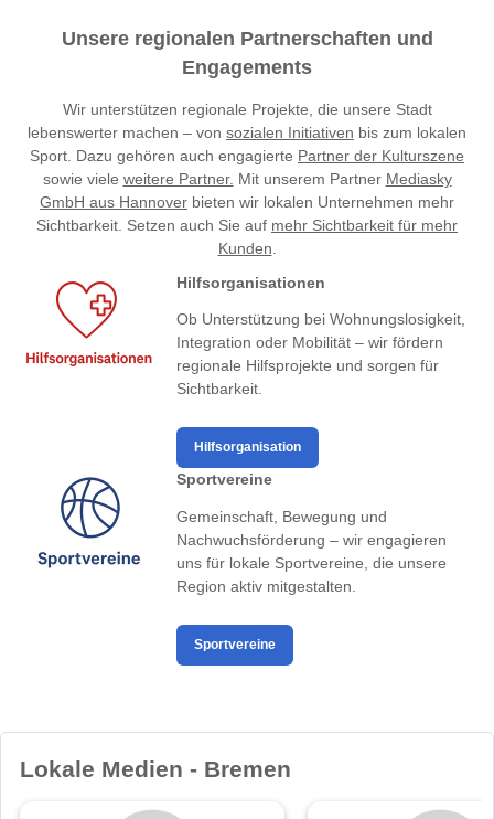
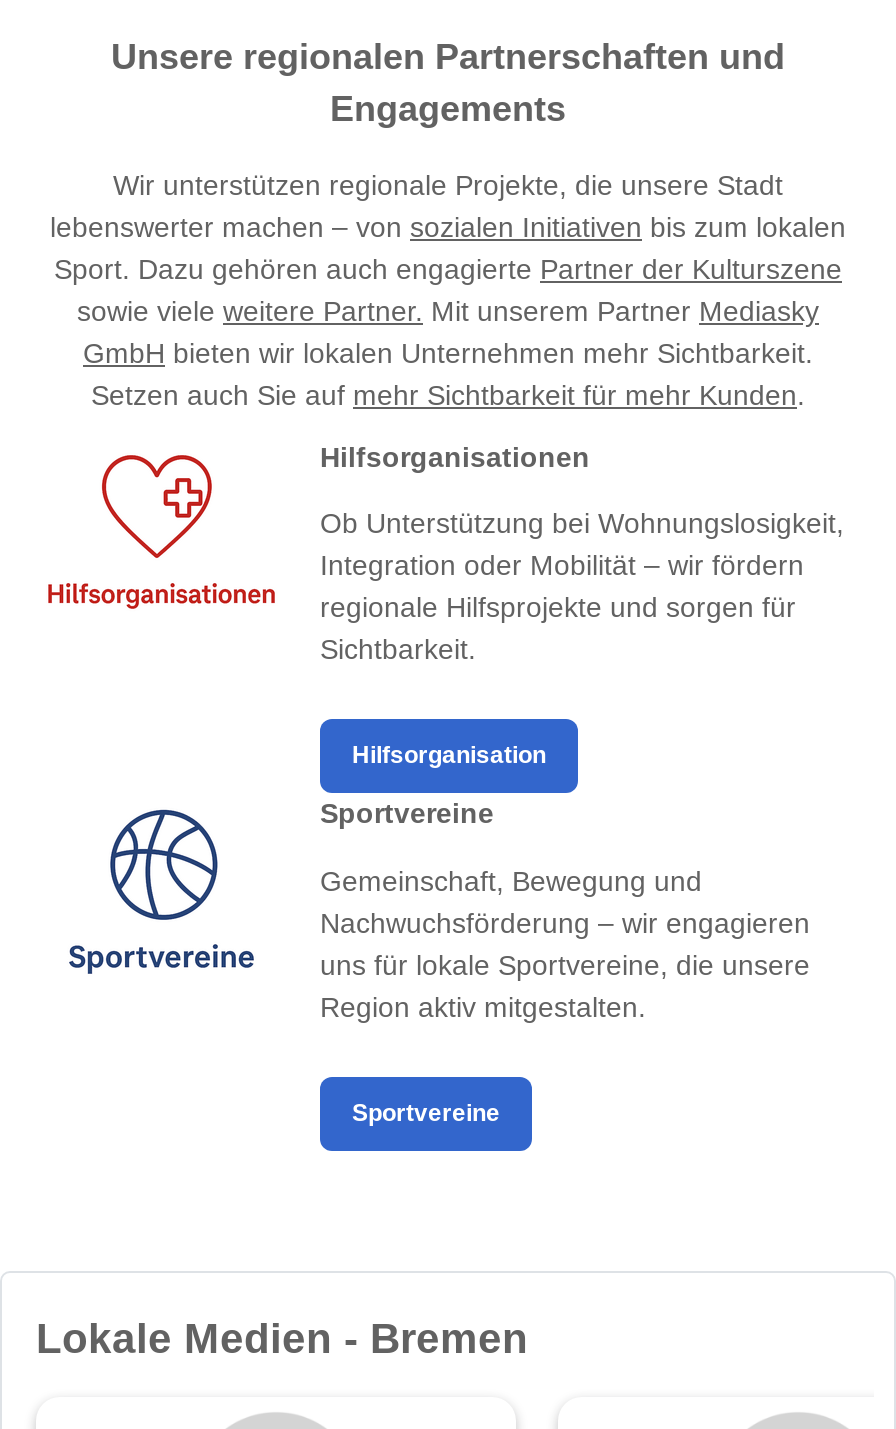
- GmbH aus Hannover bieten wir lokalen Unternehmen mehr
- Sichtbarkeit. Setzen auch Sie auf mehr Sichtbarkeit für mehr
- Kunden.
+ GmbH bieten wir lokalen Unternehmen mehr Sichtbarkeit.
+ Setzen auch Sie auf mehr Sichtbarkeit für mehr Kunden.
